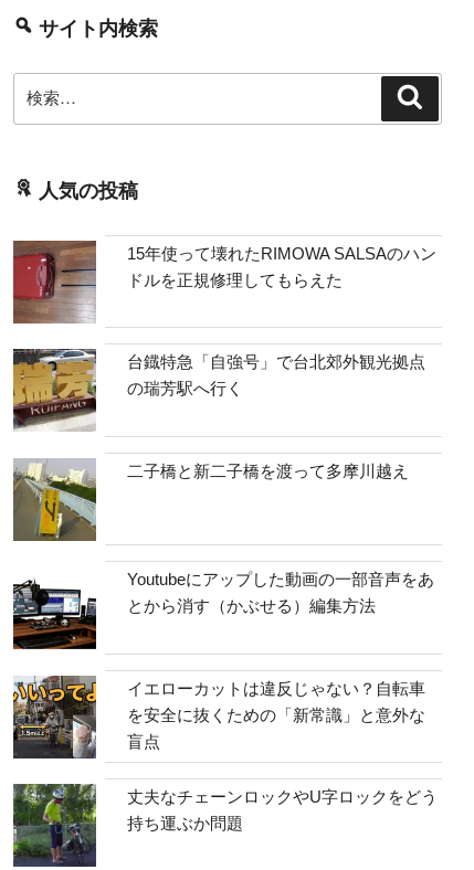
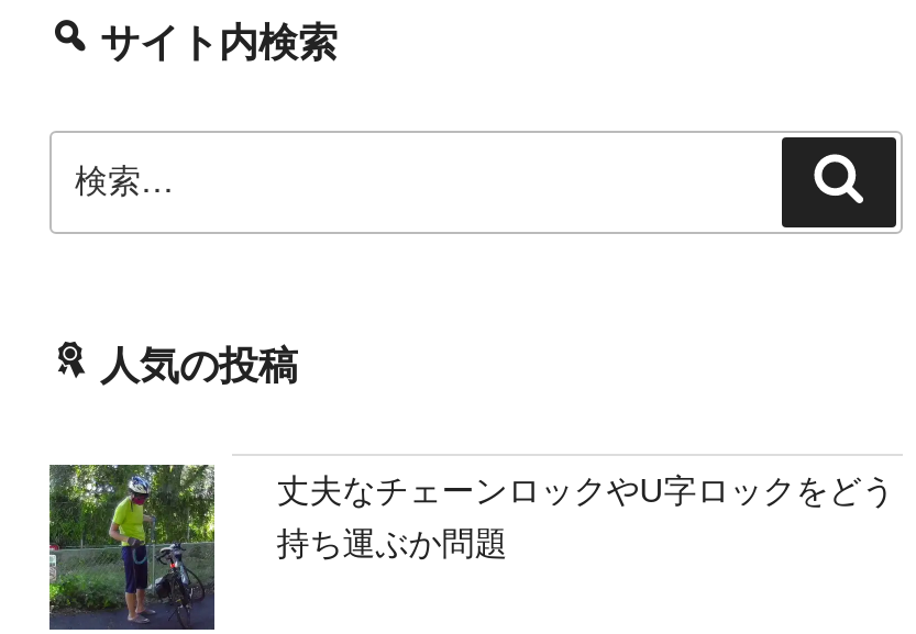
- [image]
- 15年使って壊れたRIMOWA SALSAのハン
- ドルを正規修理してもらえた

- [image]
- 台鐡特急「自強号」で台北郊外観光拠点
- の瑞芳駅へ行く

- [image]
- 二子橋と新二子橋を渡って多摩川越え

- [image]
- Youtubeにアップした動画の一部音声をあ
- とから消す（かぶせる）編集方法

- [image]
- イエローカットは違反じゃない？自転車
- を安全に抜くための「新常識」と意外な
- 盲点
